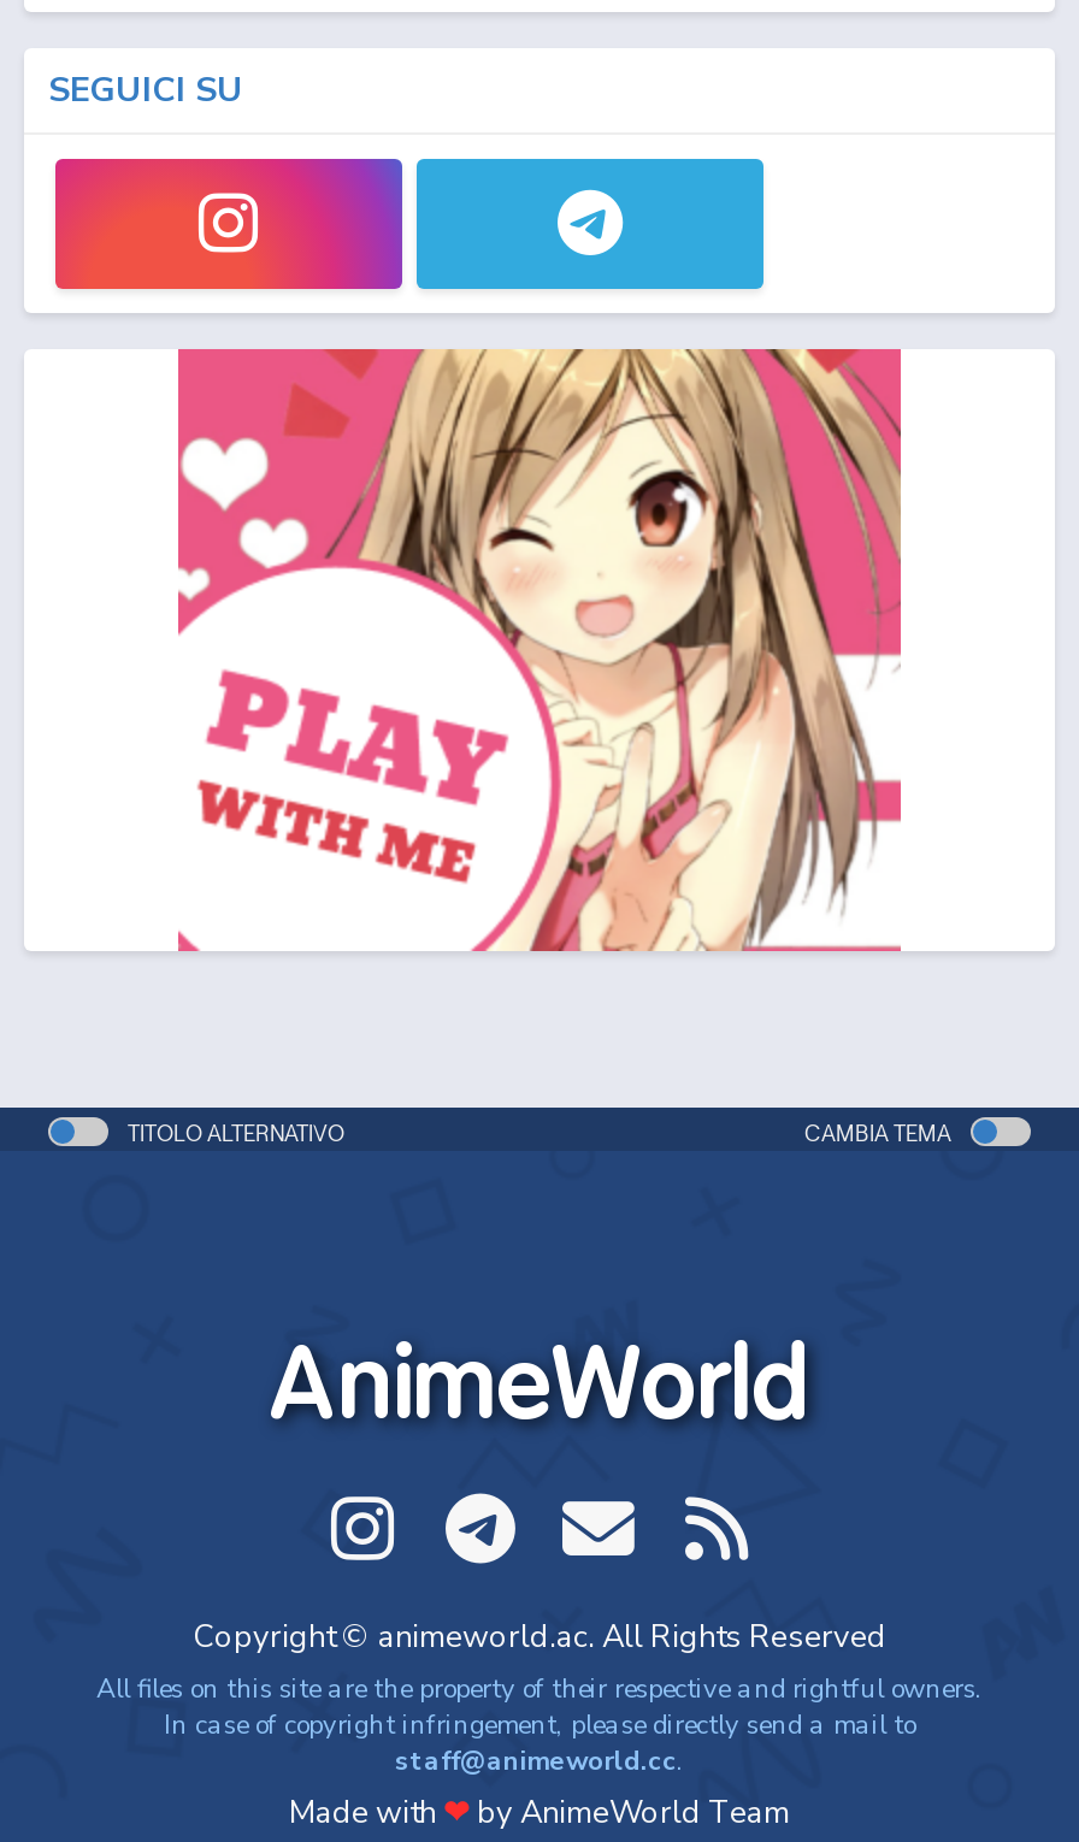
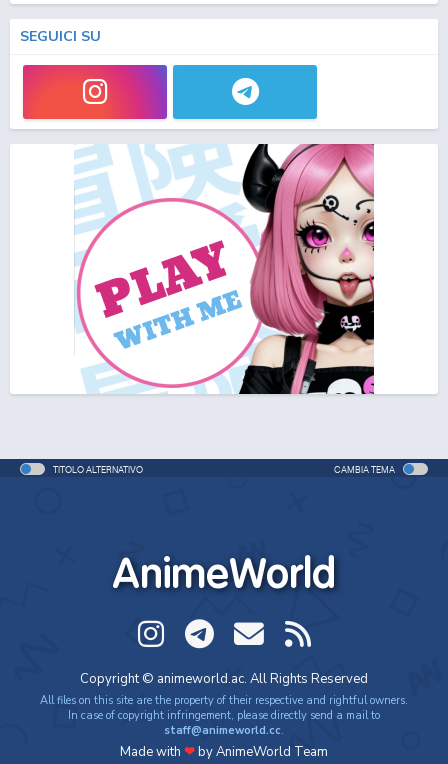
- [image]
+ [image]
